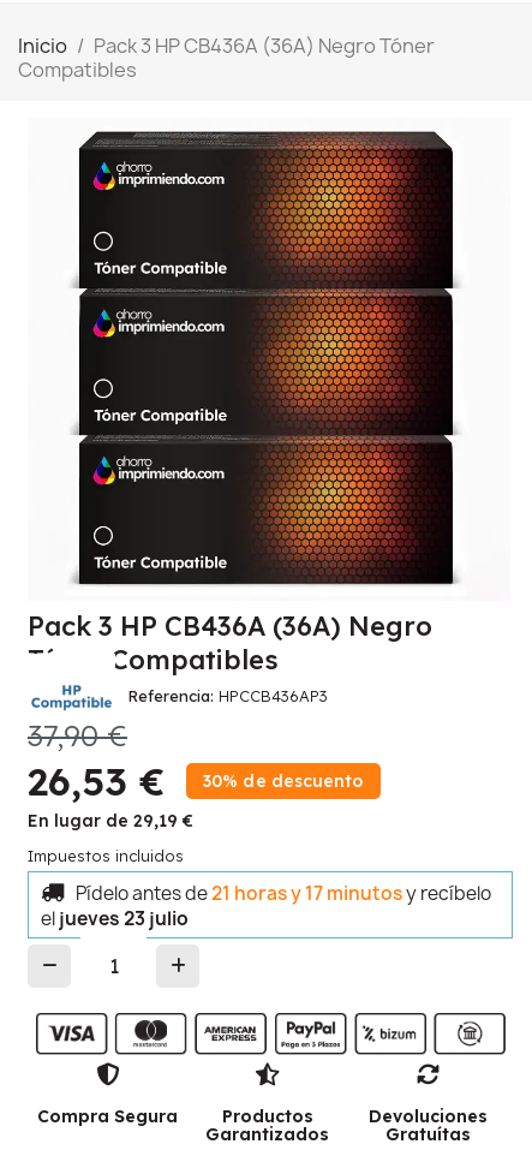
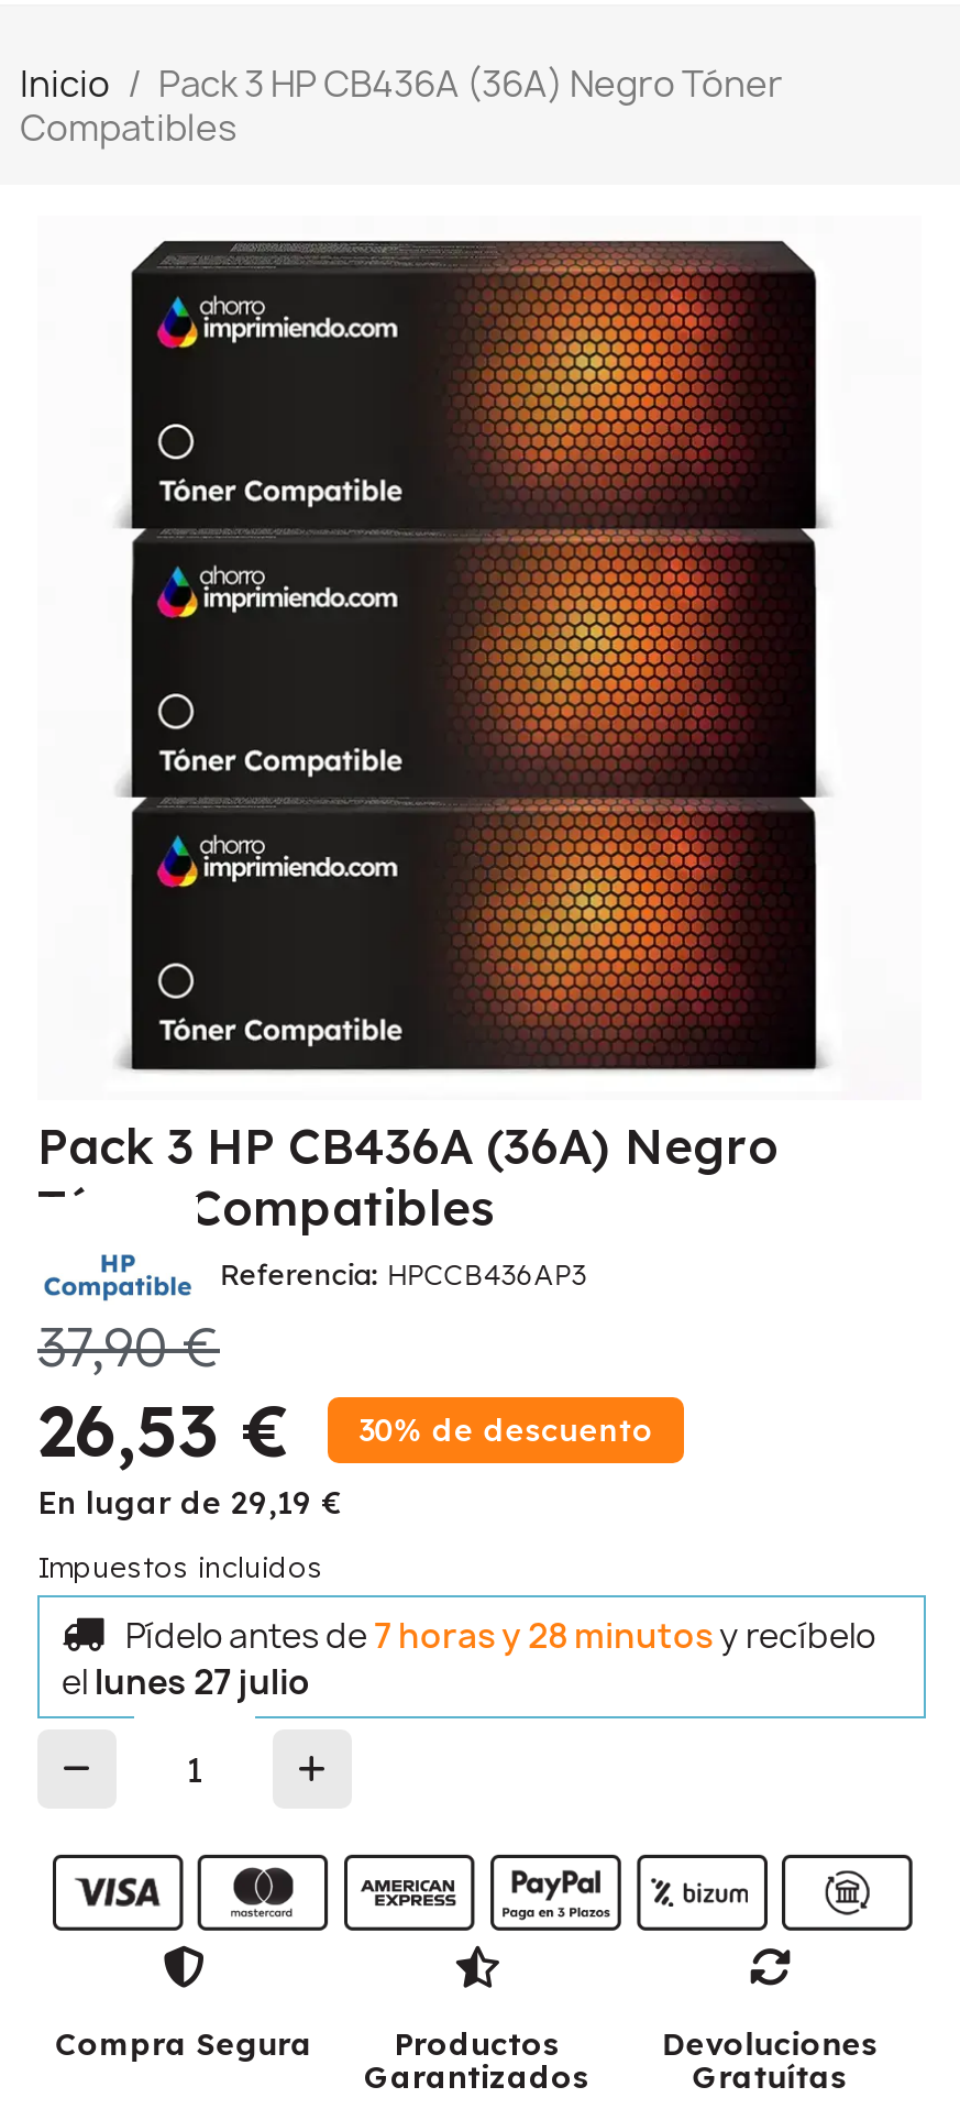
- Pídelo antes de 21 horas y 17 minutos y recíbelo
+ Pídelo antes de 7 horas y 28 minutos y recíbelo

- el jueves 23 julio
+ el lunes 27 julio
